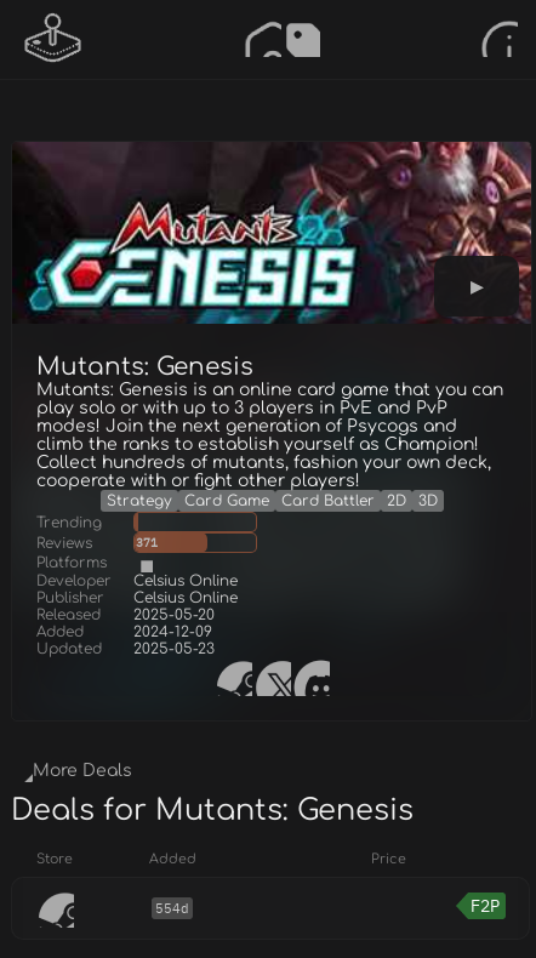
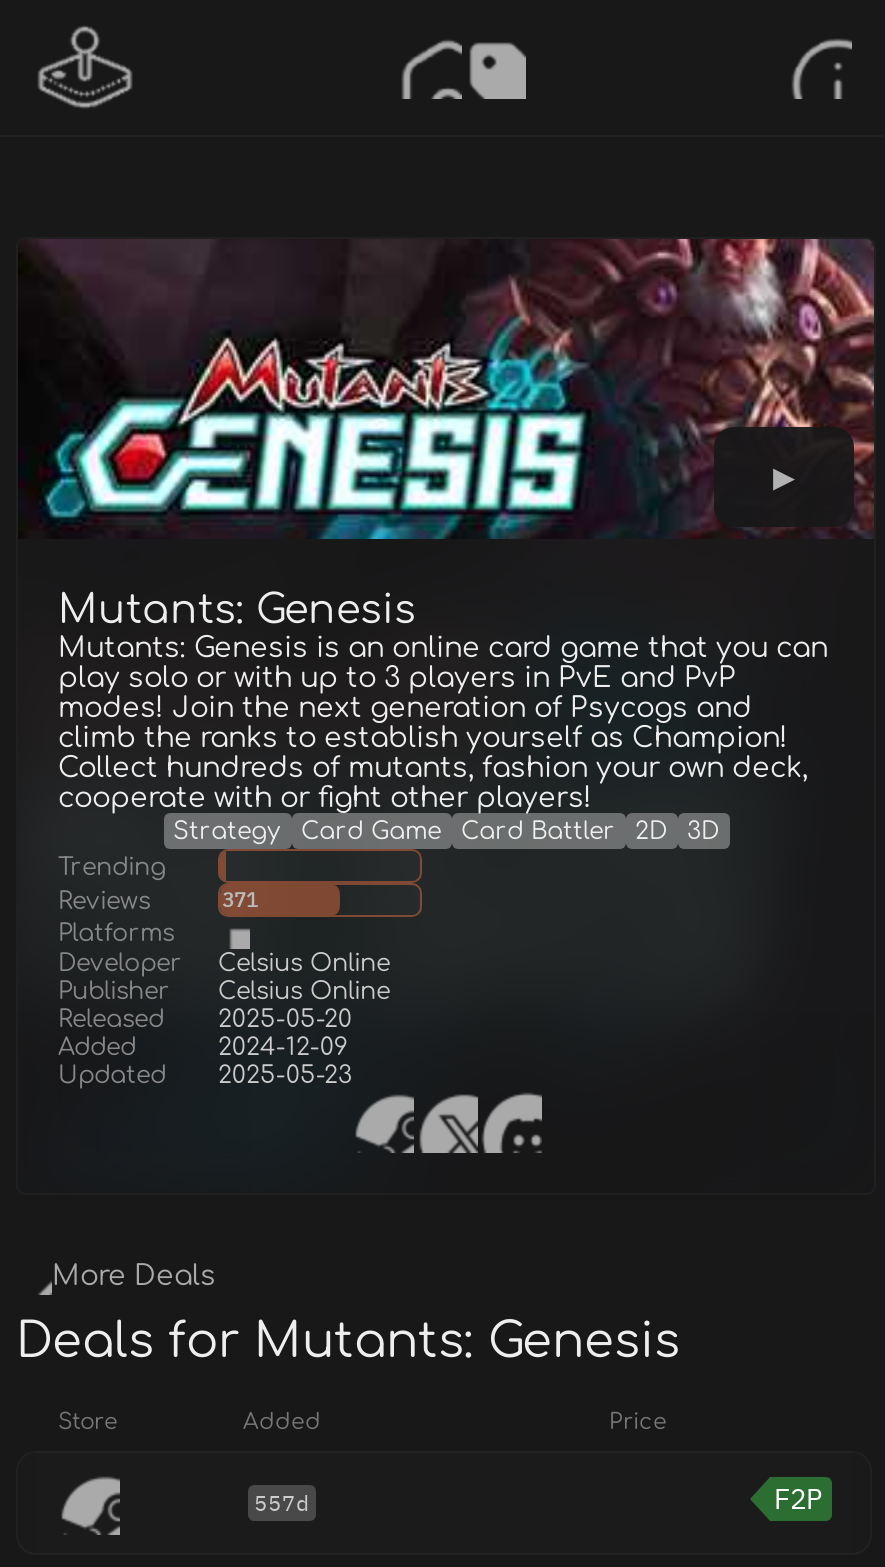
- 554d
+ 557d
